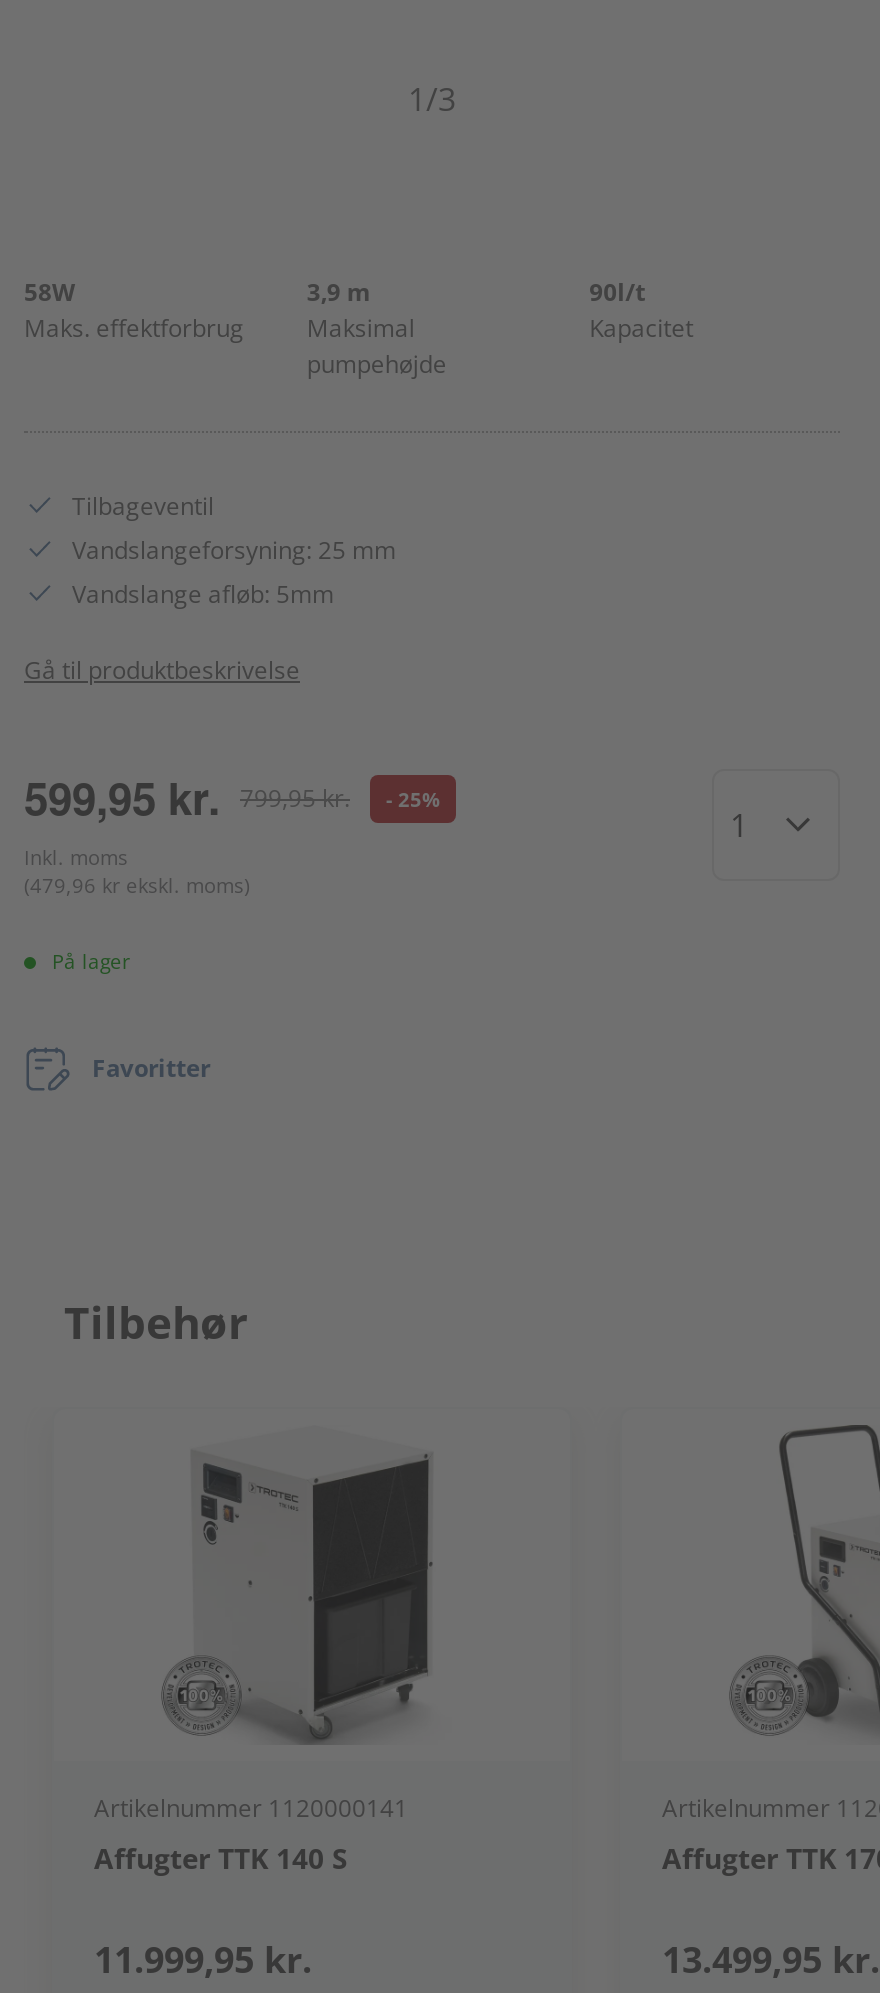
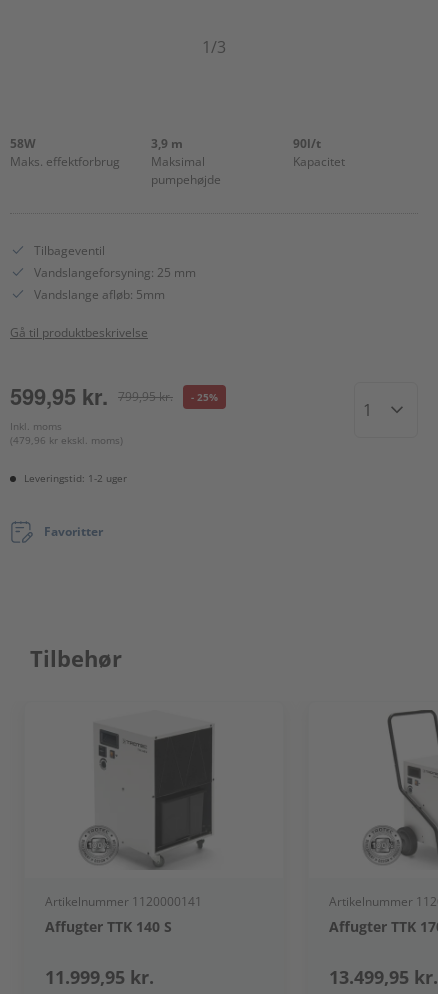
- På lager
+ Leveringstid: 1-2 uger
